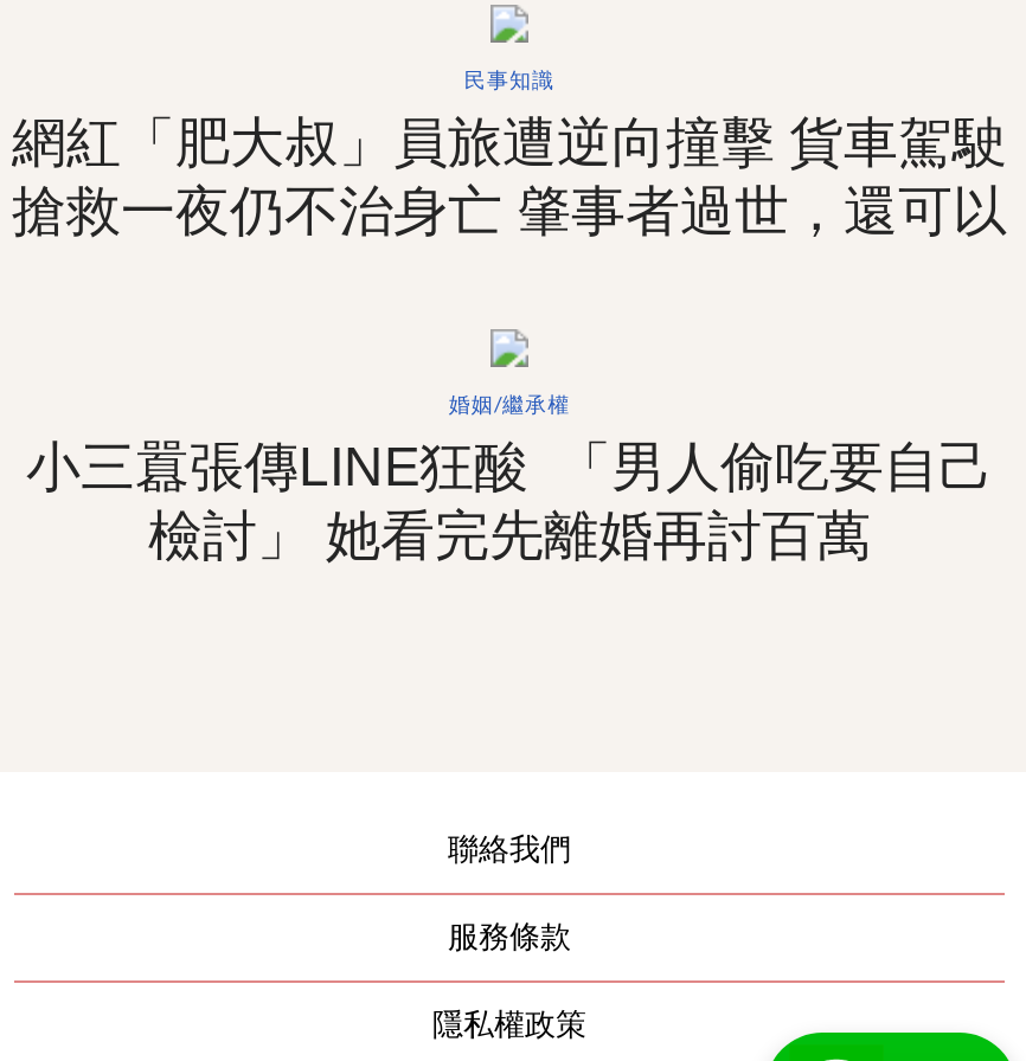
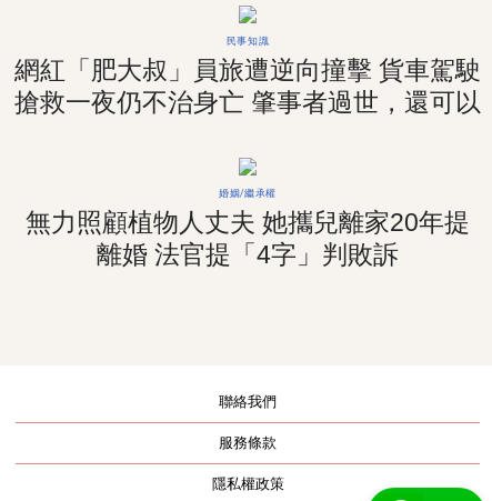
- 小三囂張傳LINE狂酸 「男人偷吃要自己
- 檢討」 她看完先離婚再討百萬
+ 無力照顧植物人丈夫 她攜兒離家20年提
+ 離婚 法官提「4字」判敗訴
